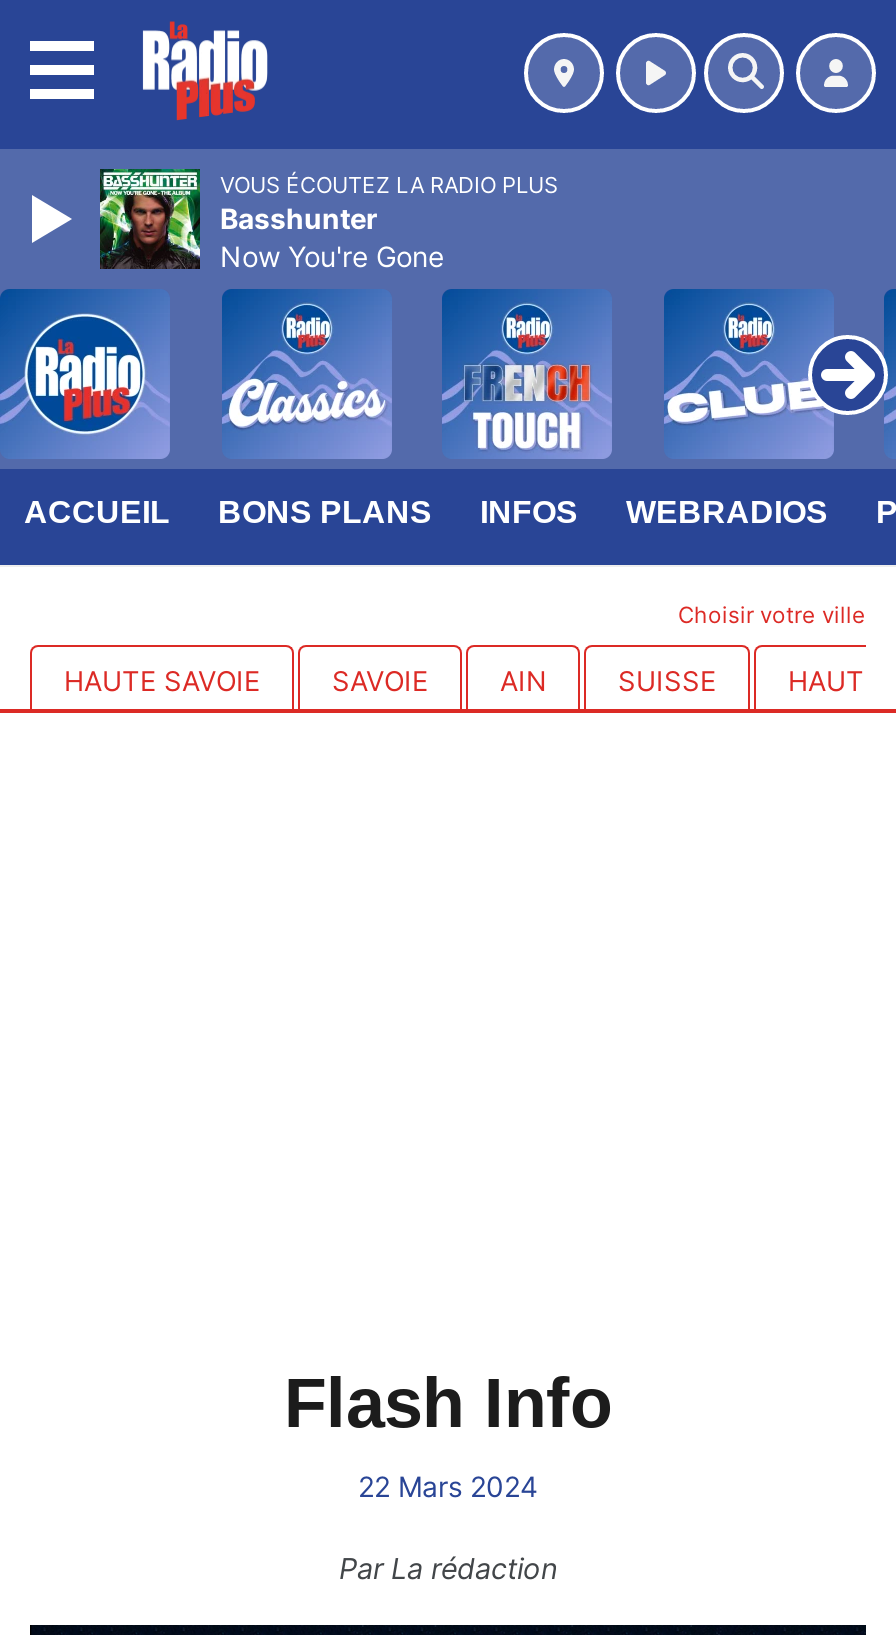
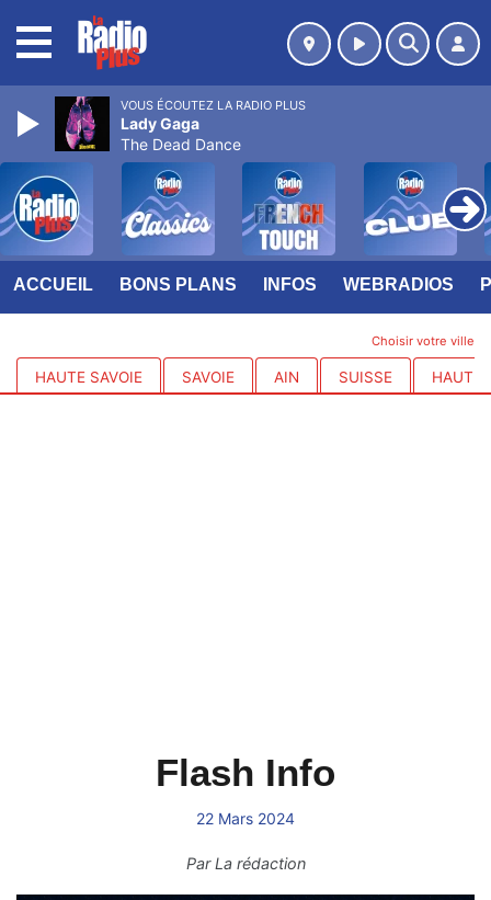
- [image]
- Basshunter
- Now You're Gone
+ [image]
+ Lady Gaga
+ The Dead Dance
